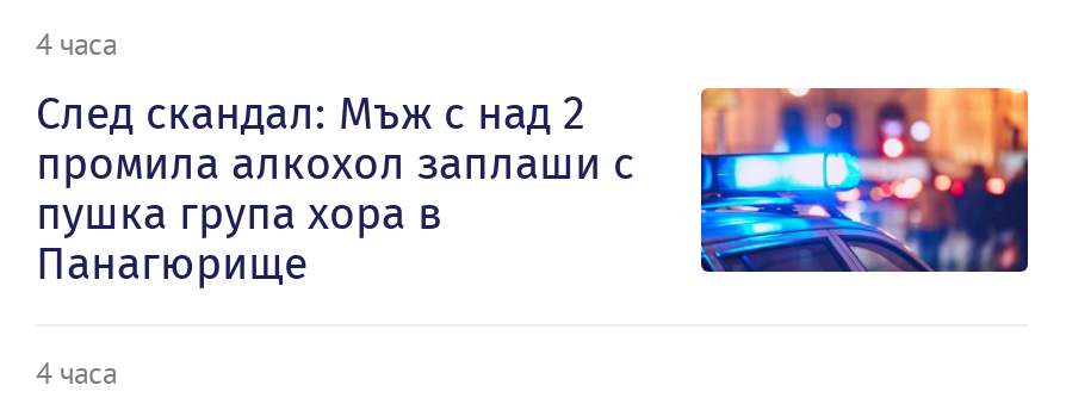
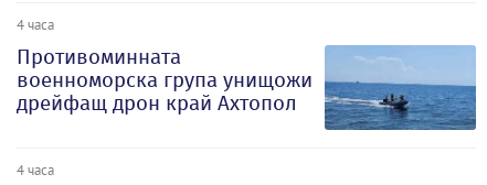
- [image]
- След скандал: Мъж с над 2
- промила алкохол заплаши с
- пушка група хора в
- Панагюрище
+ [image]
+ Противоминната
+ военноморска група унищожи
+ дрейфащ дрон край Ахтопол
